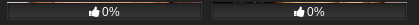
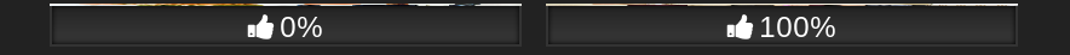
- 0%
+ 100%
